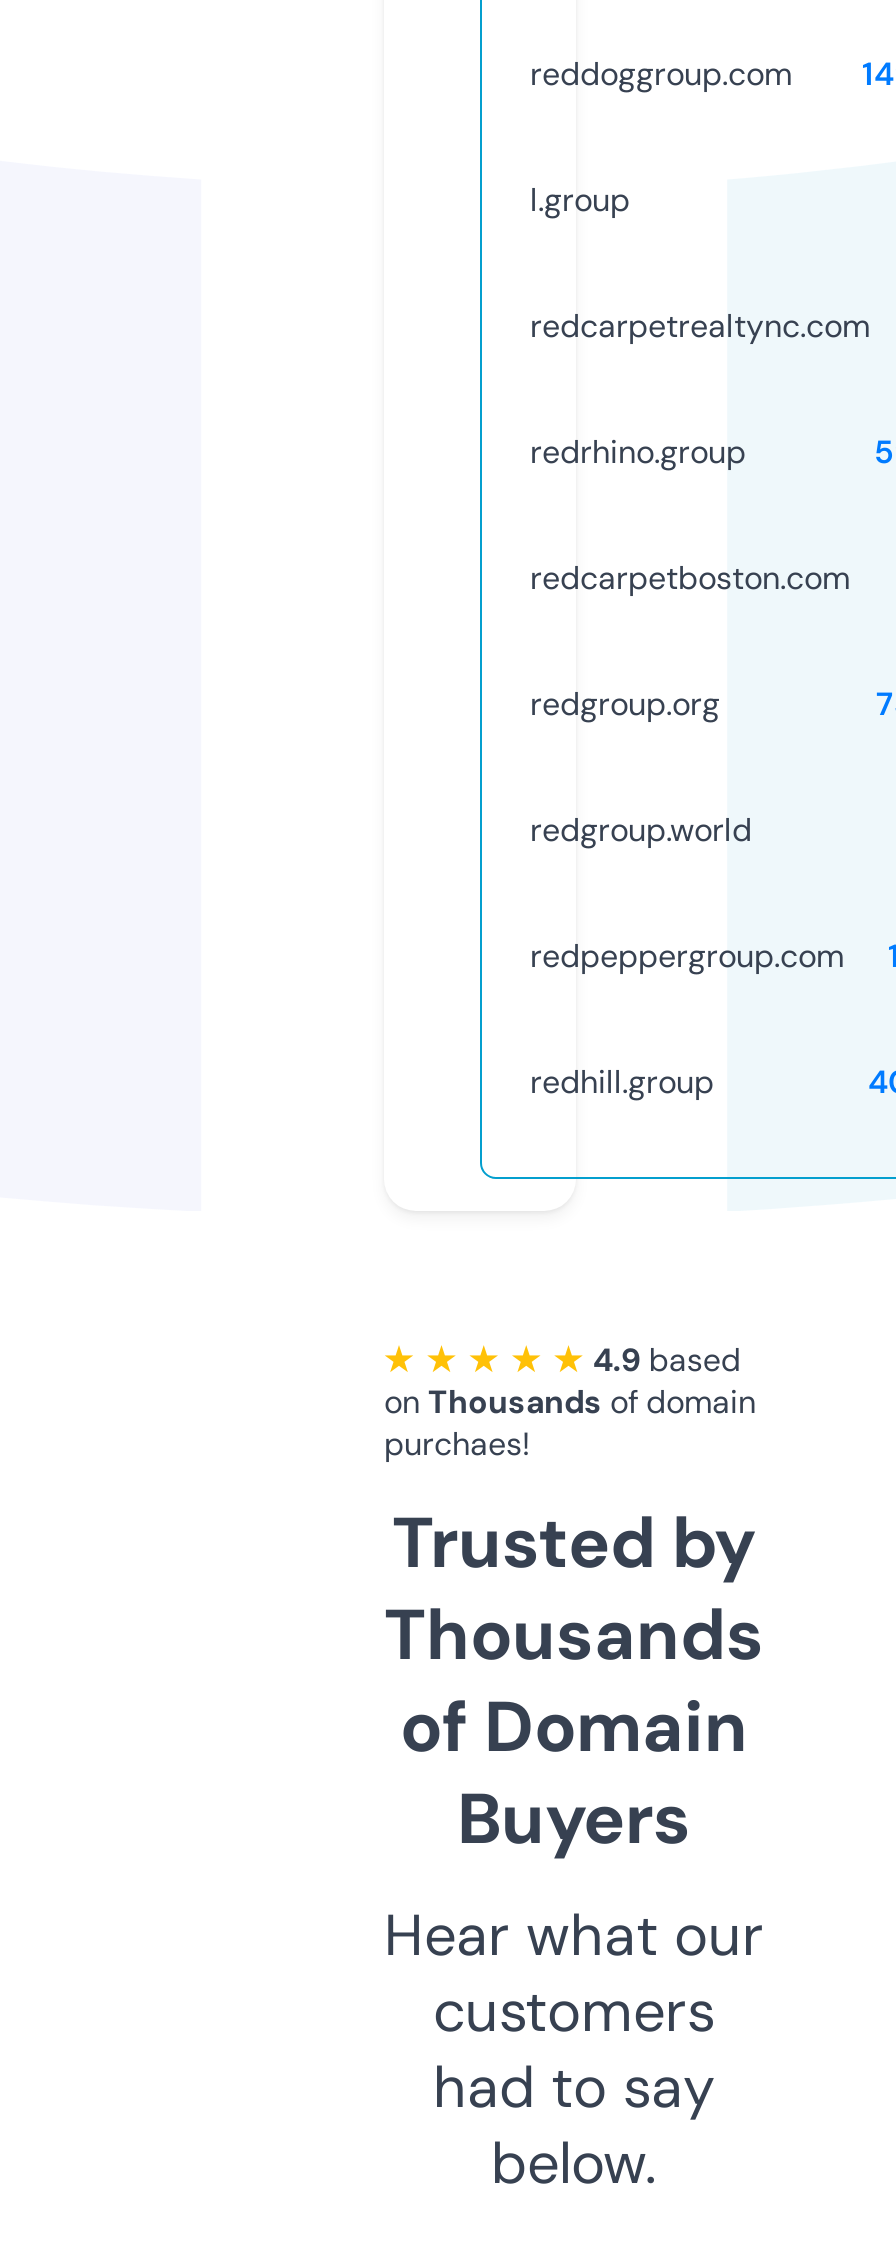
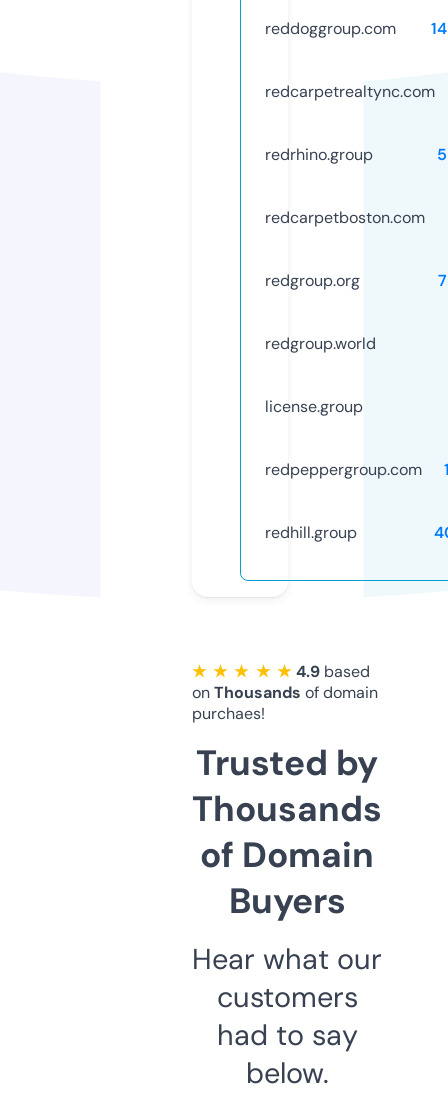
- l.group

moved up: redcarpetrealtync.com | redrhino.group | redcarpetboston.com | redgroup.org | redgroup.world

+ license.group
